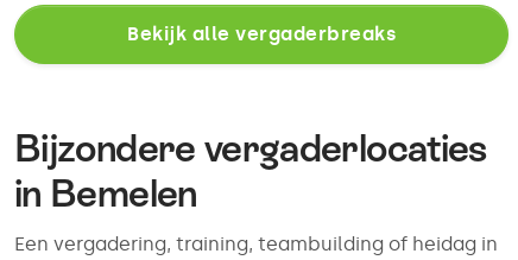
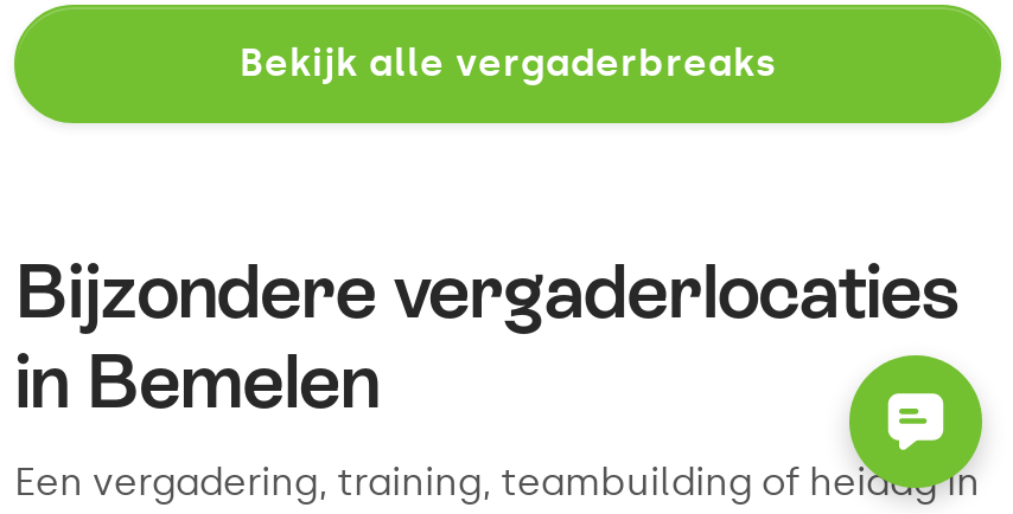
+ [image]
